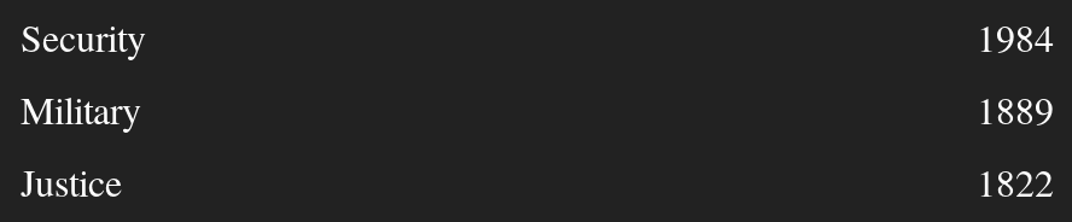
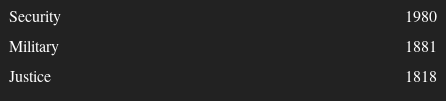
- 1984
+ 1980

- 1889
+ 1881

- 1822
+ 1818
